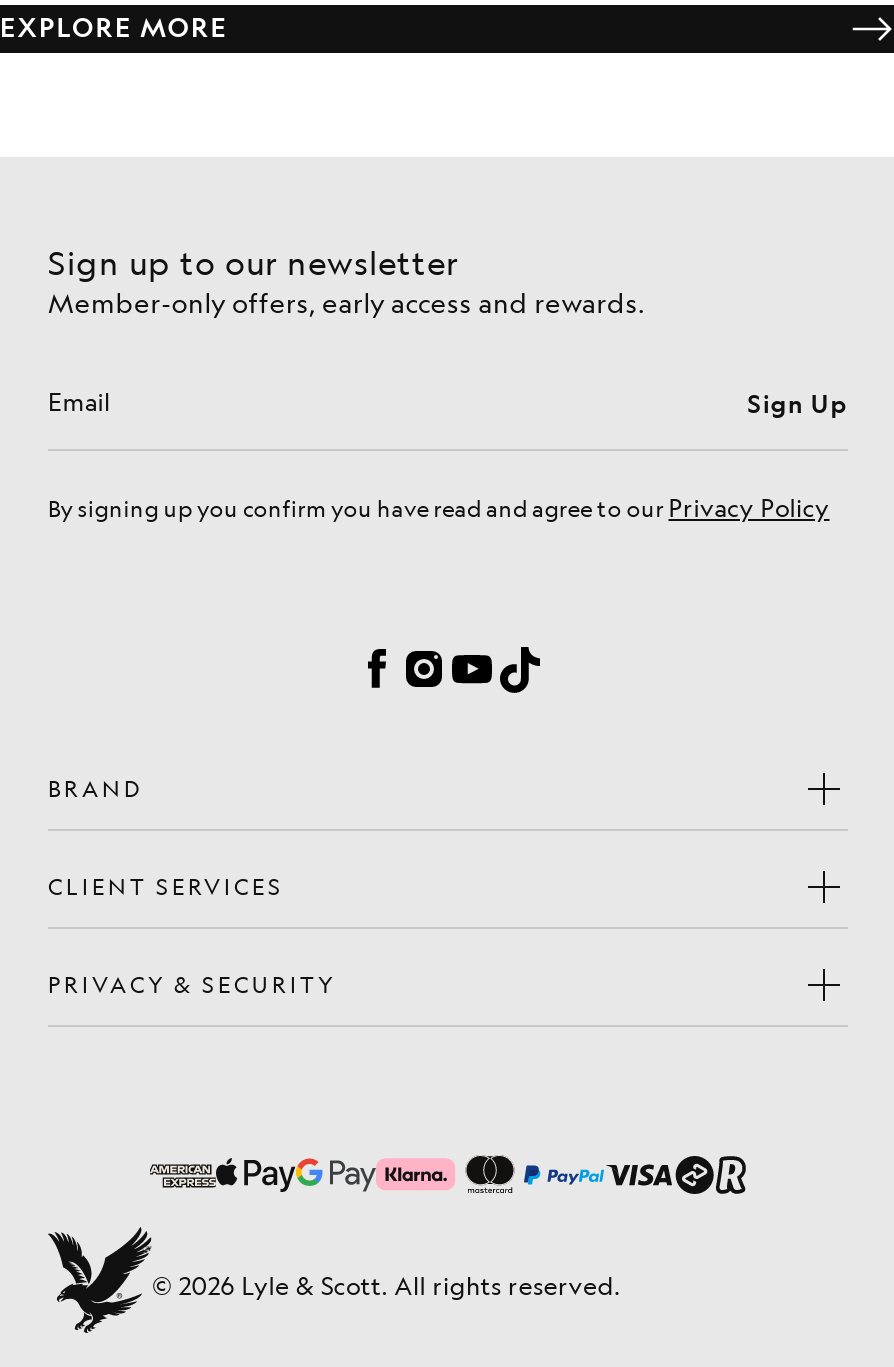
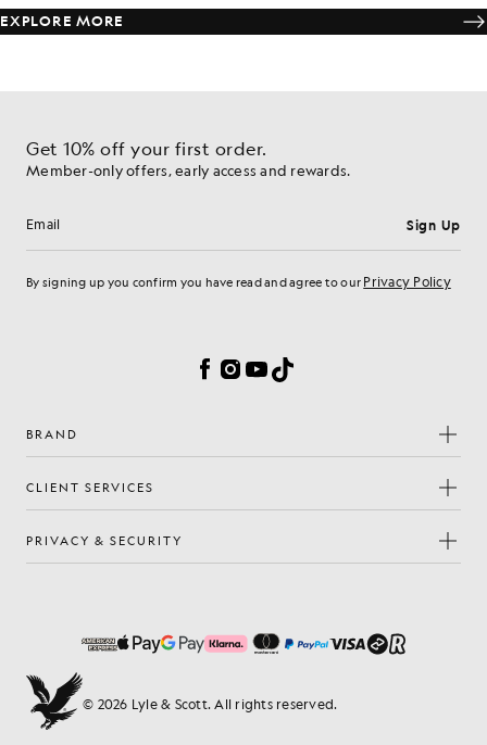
- Sign up to our newsletter
+ Get 10% off your first order.
